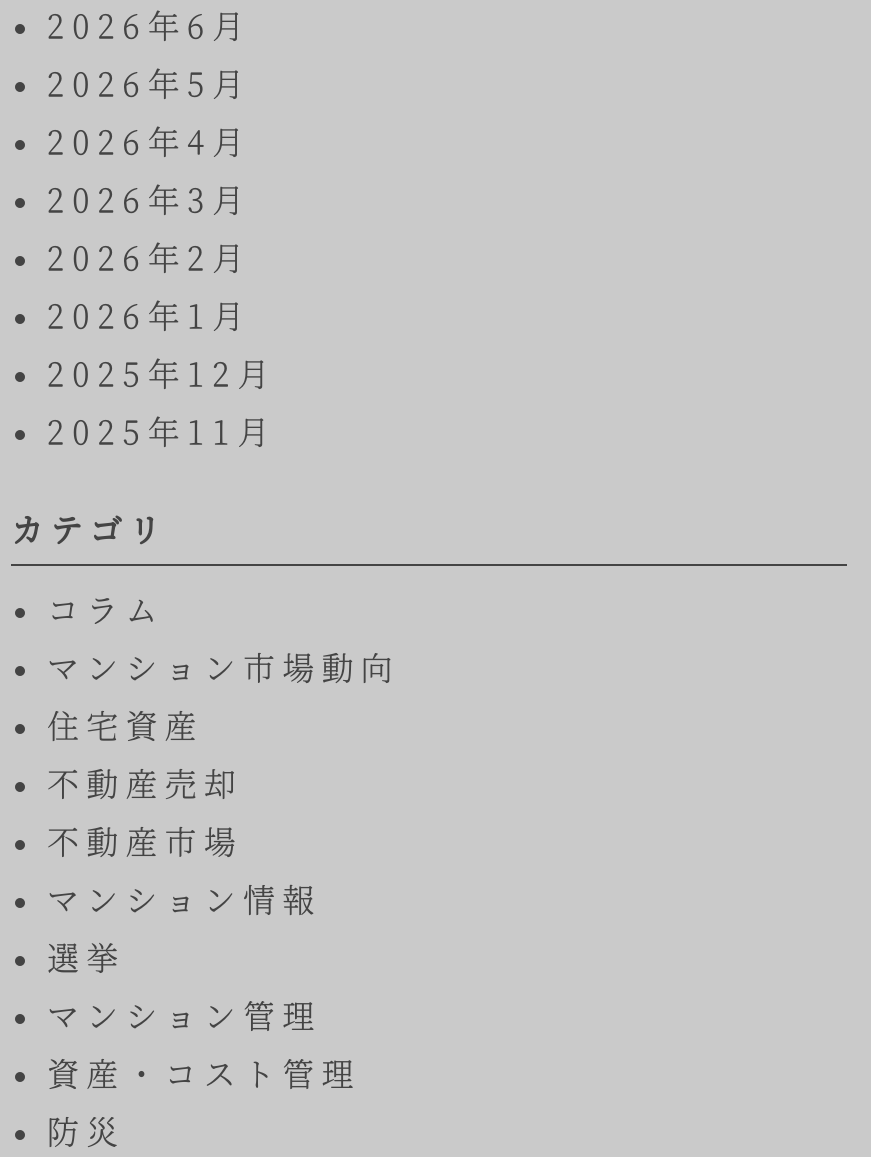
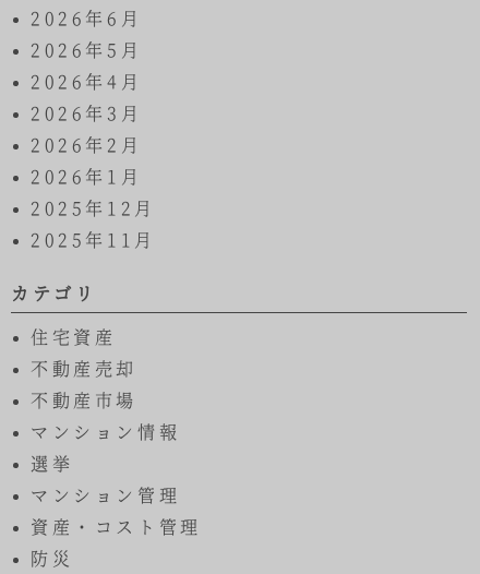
- コラム
- マンション市場動向
